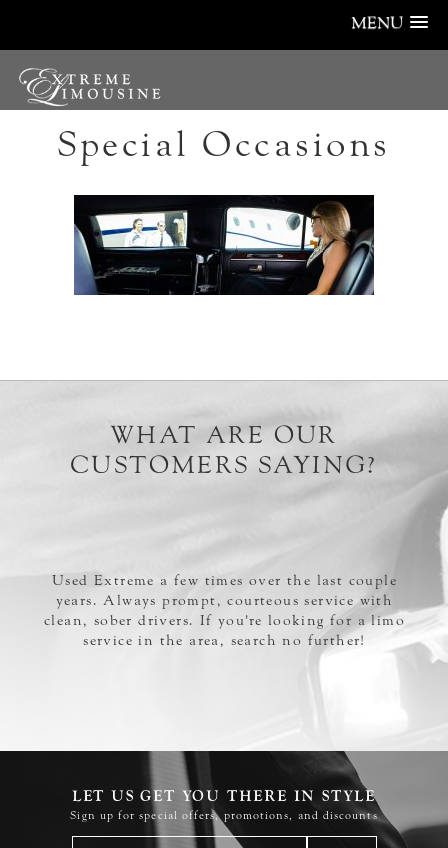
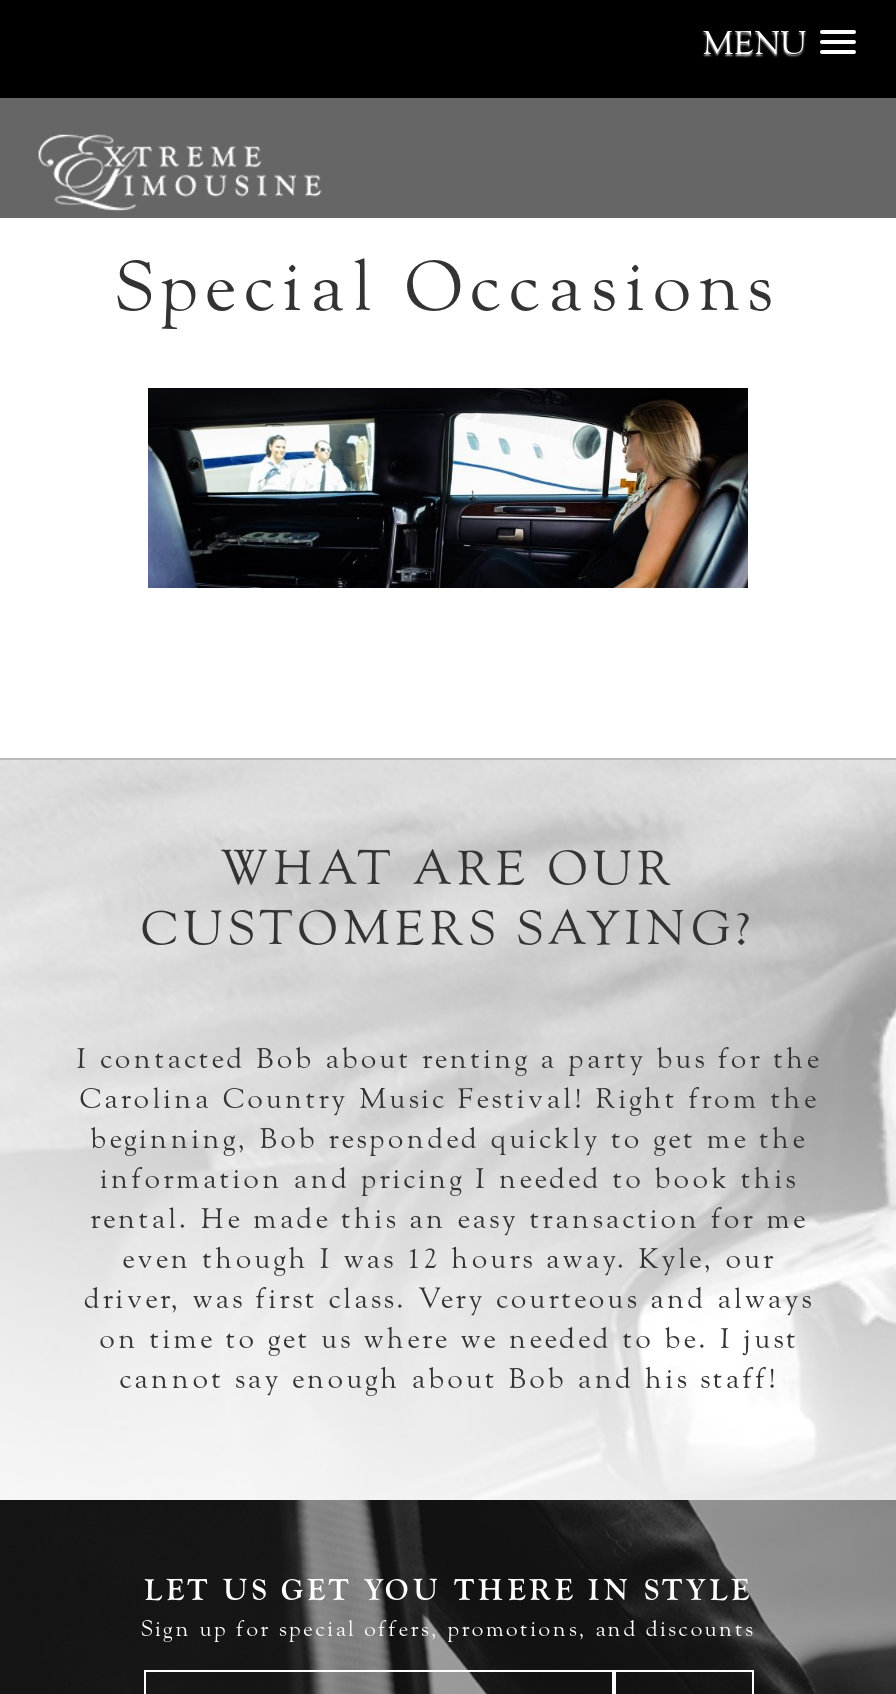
- Used Extreme a few times over the last couple
- years. Always prompt, courteous service with
- clean, sober drivers. If you're looking for a limo
- service in the area, search no further!
+ I contacted Bob about renting a party bus for the
+ Carolina Country Music Festival! Right from the
+ beginning, Bob responded quickly to get me the
+ information and pricing I needed to book this
+ rental. He made this an easy transaction for me
+ even though I was 12 hours away. Kyle, our
+ driver, was first class. Very courteous and always
+ on time to get us where we needed to be. I just
+ cannot say enough about Bob and his staff!
